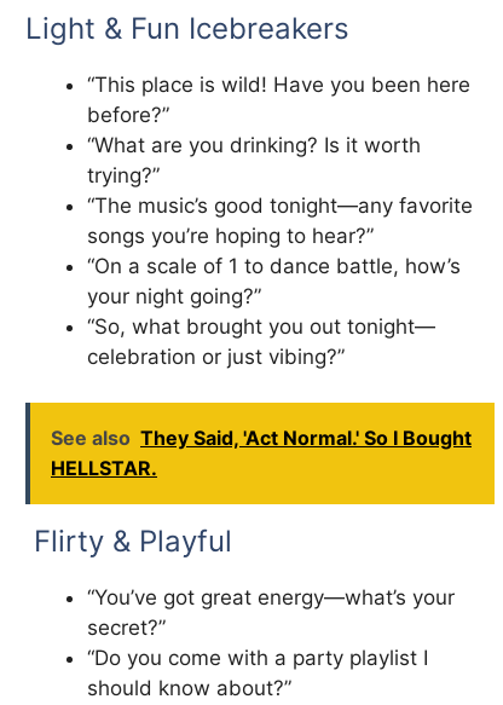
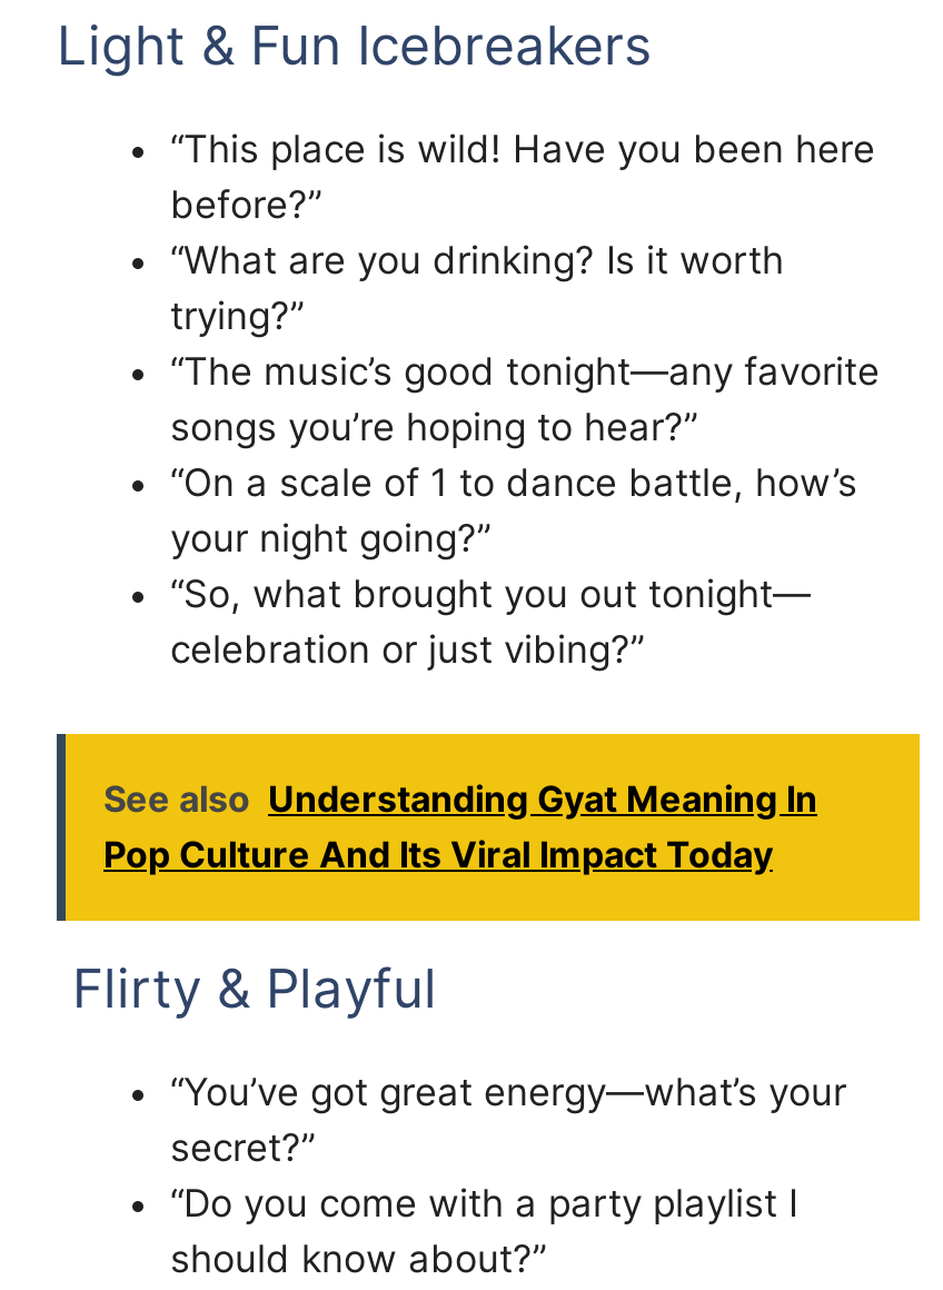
- See also They Said, 'Act Normal.' So I Bought
- HELLSTAR.
+ See also Understanding Gyat Meaning In
+ Pop Culture And Its Viral Impact Today
